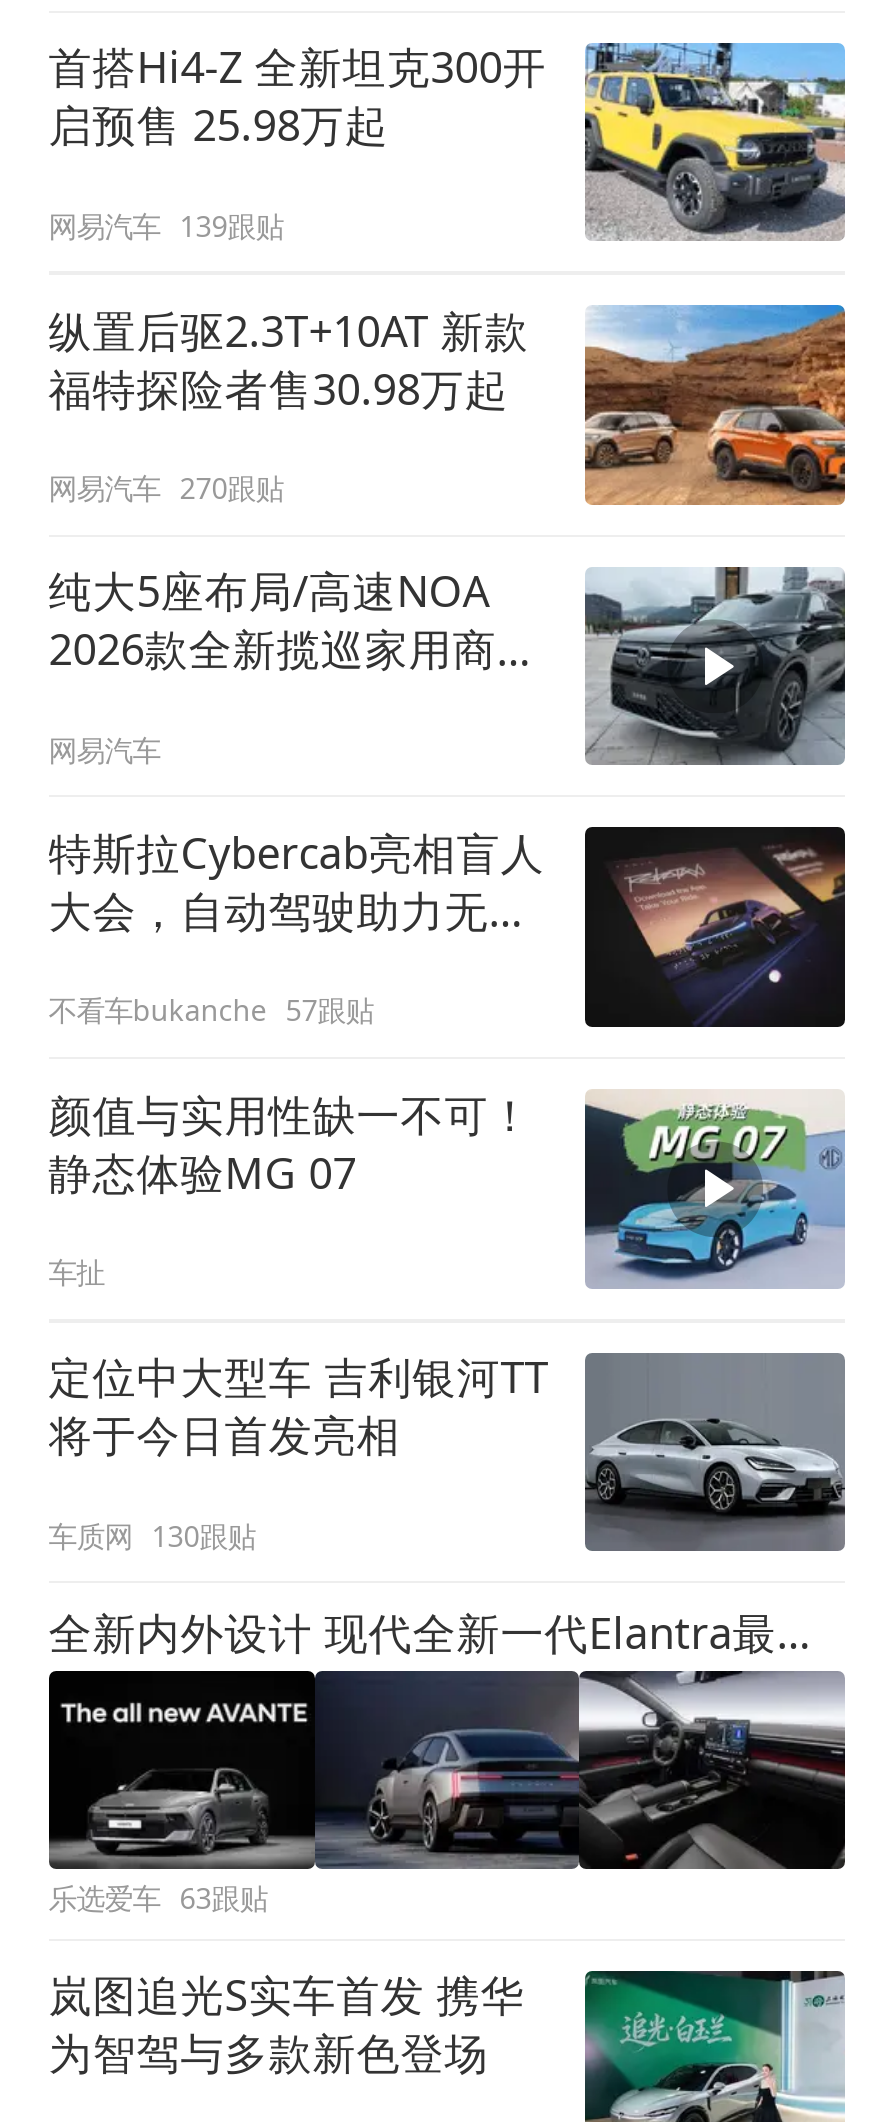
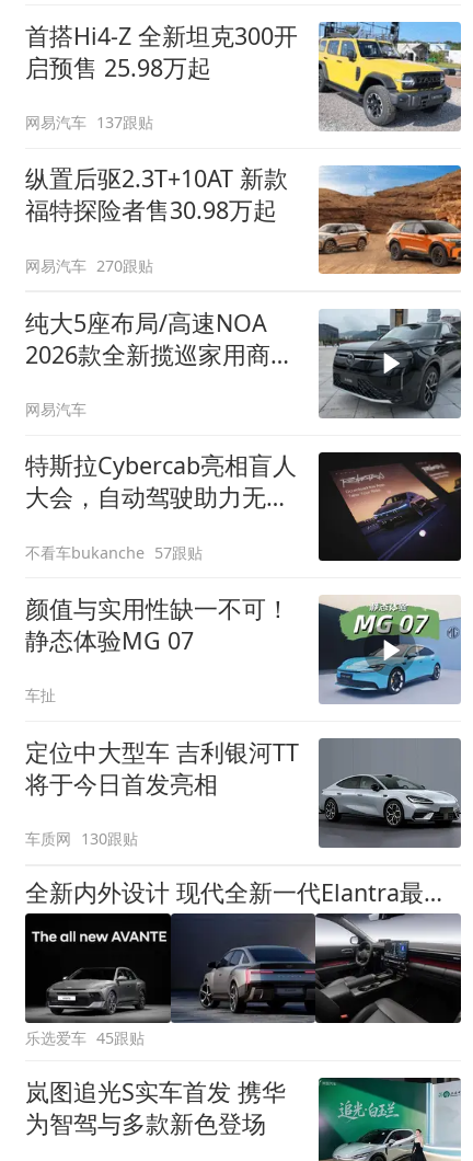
- 网易汽车 139跟贴
+ 网易汽车 137跟贴

- 乐选爱车 63跟贴
+ 乐选爱车 45跟贴
